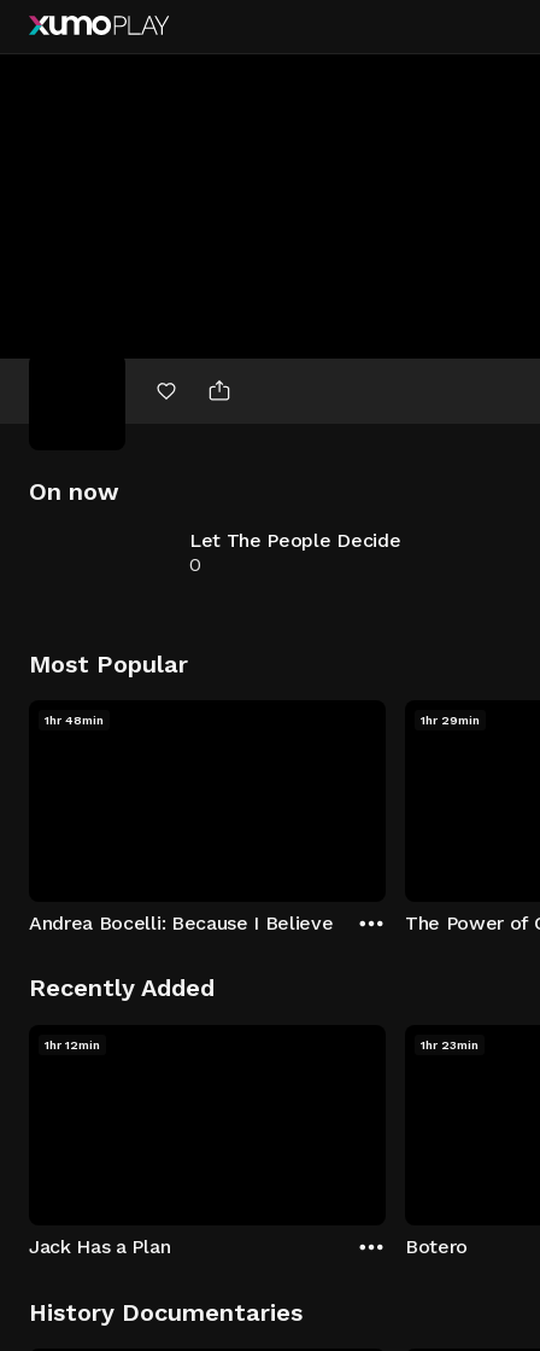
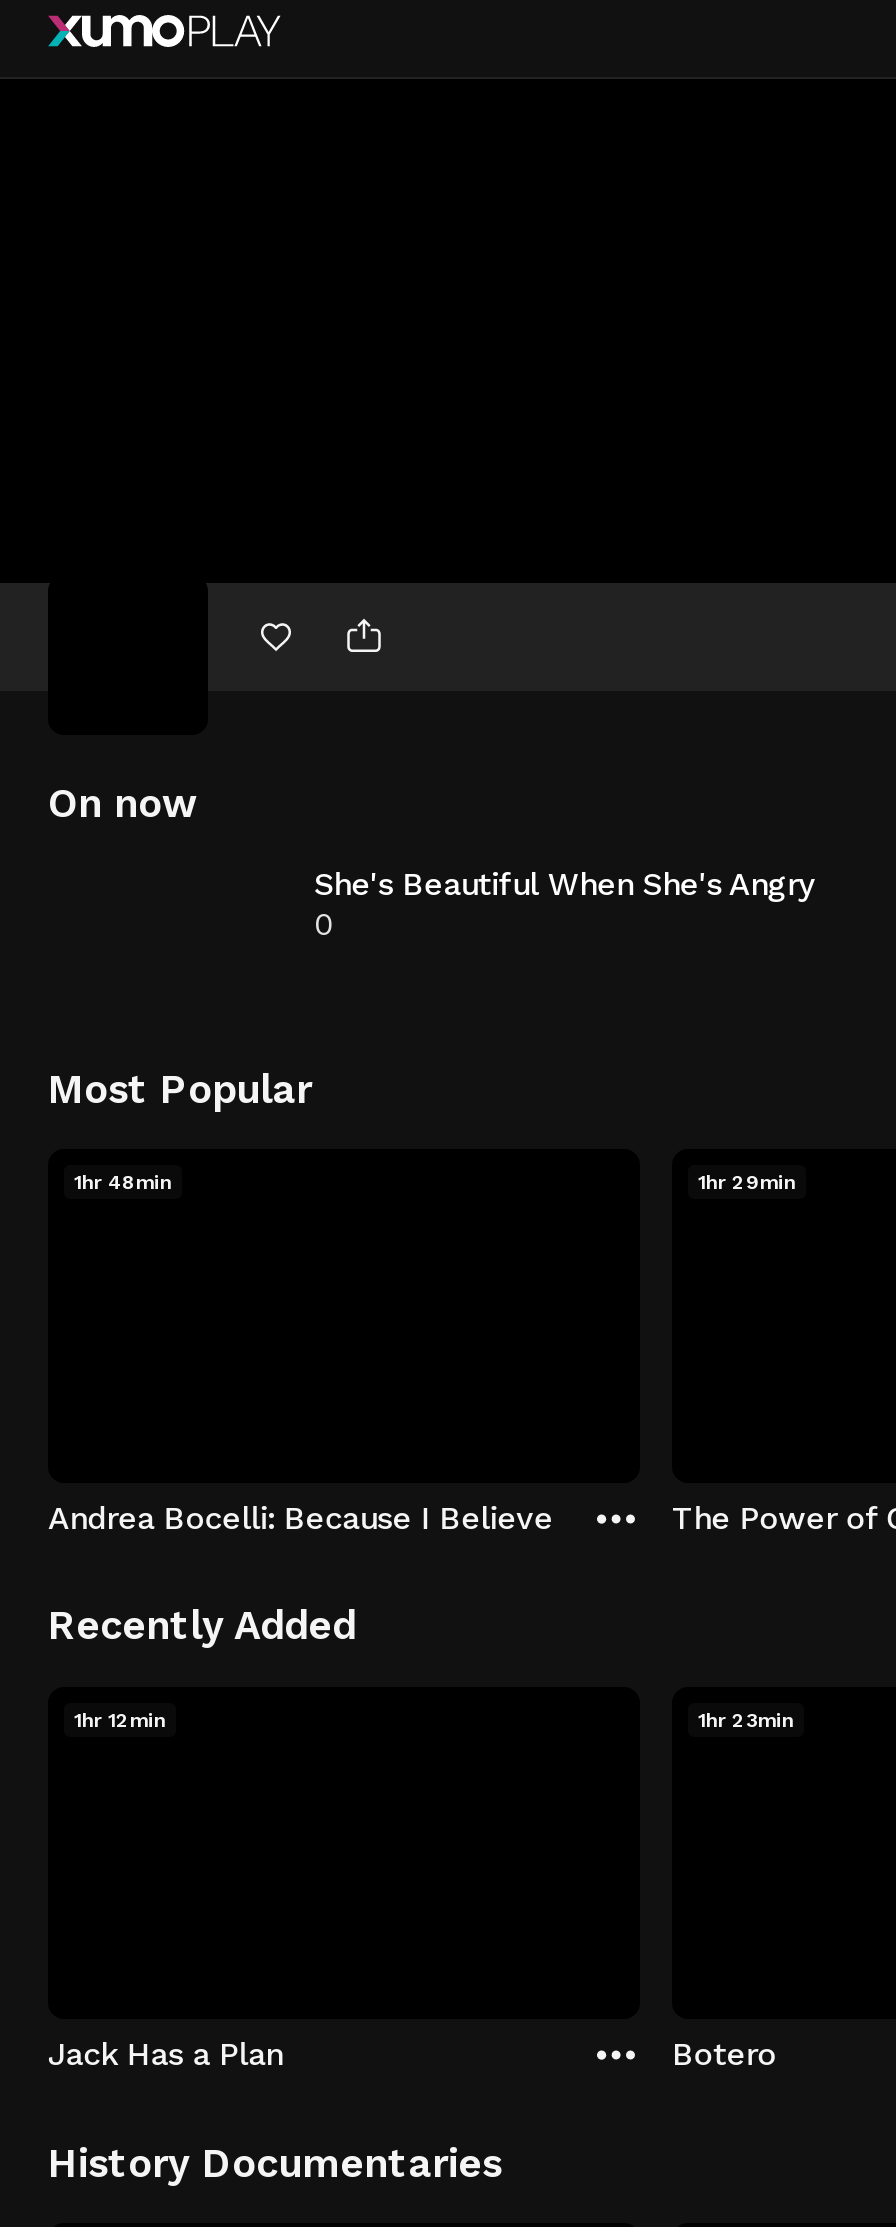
- Let The People Decide
+ She's Beautiful When She's Angry
